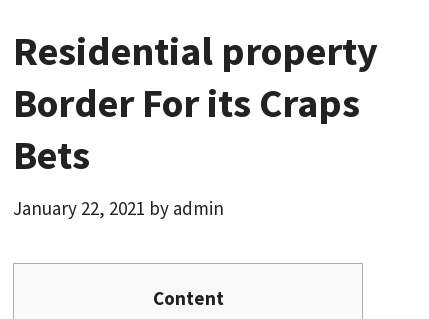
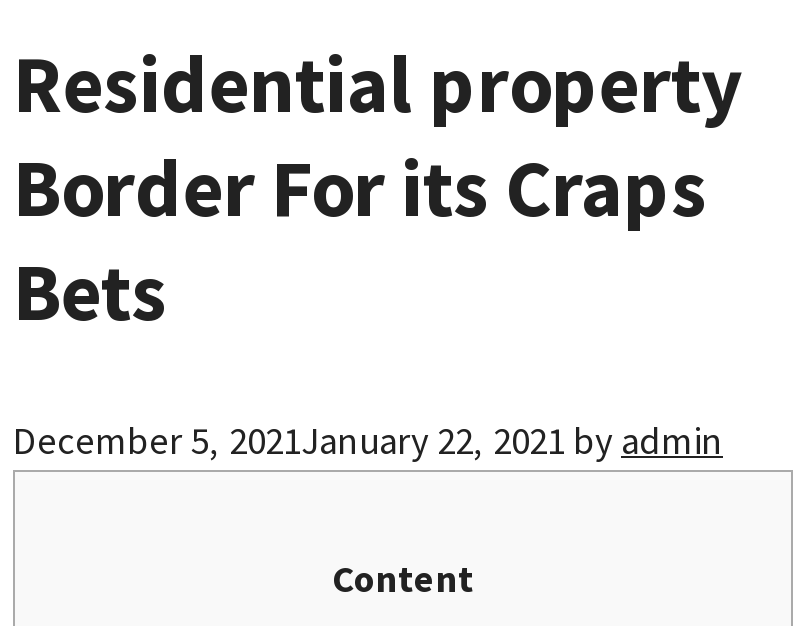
- January 22, 2021 by admin
+ December 5, 2021January 22, 2021 by admin
